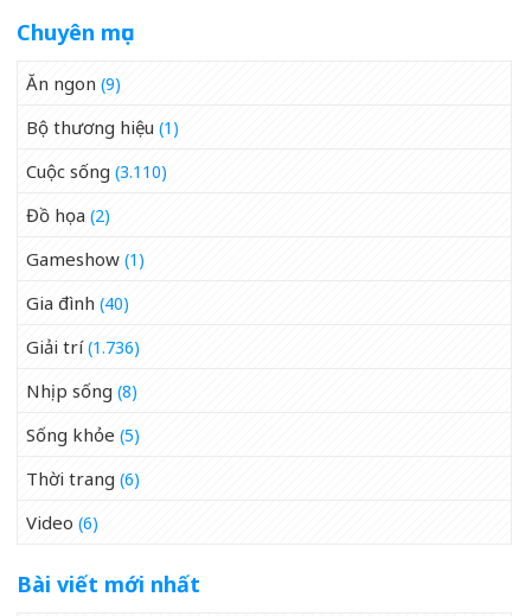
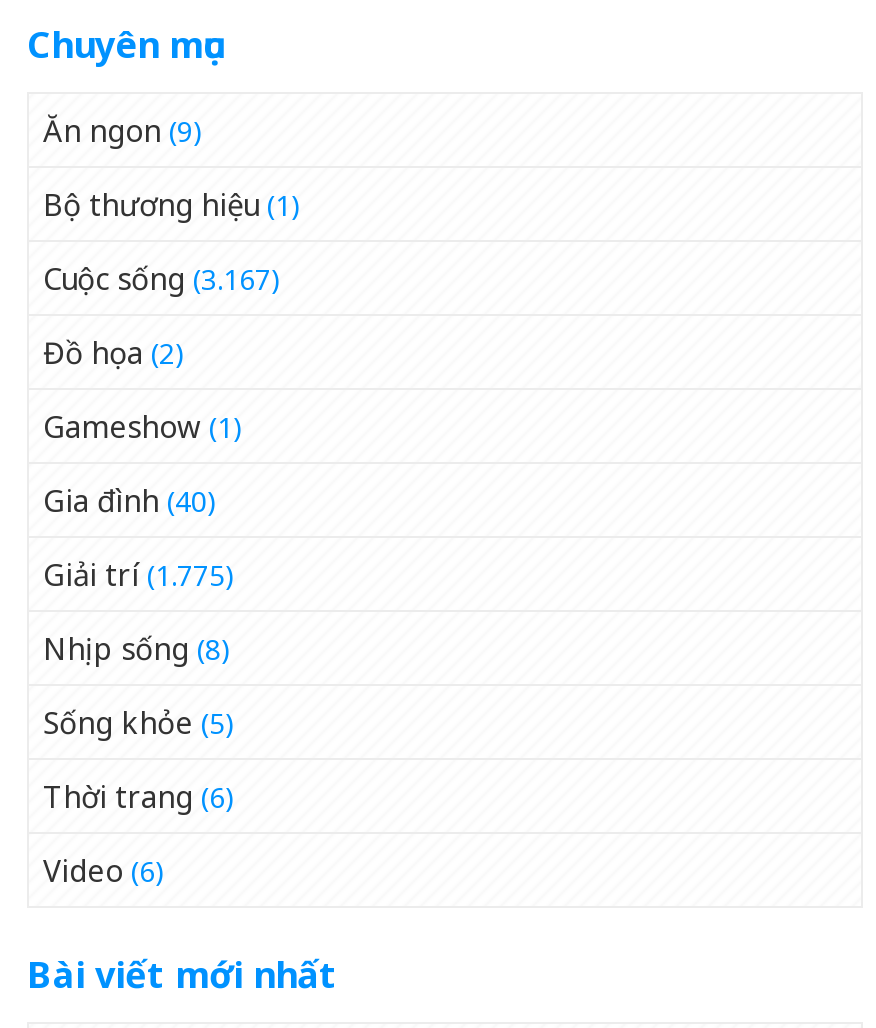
- Cuộc sống (3.110)
+ Cuộc sống (3.167)

- Giải trí (1.736)
+ Giải trí (1.775)
